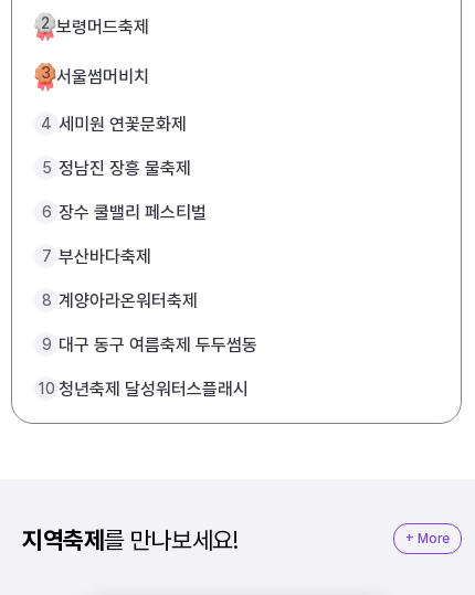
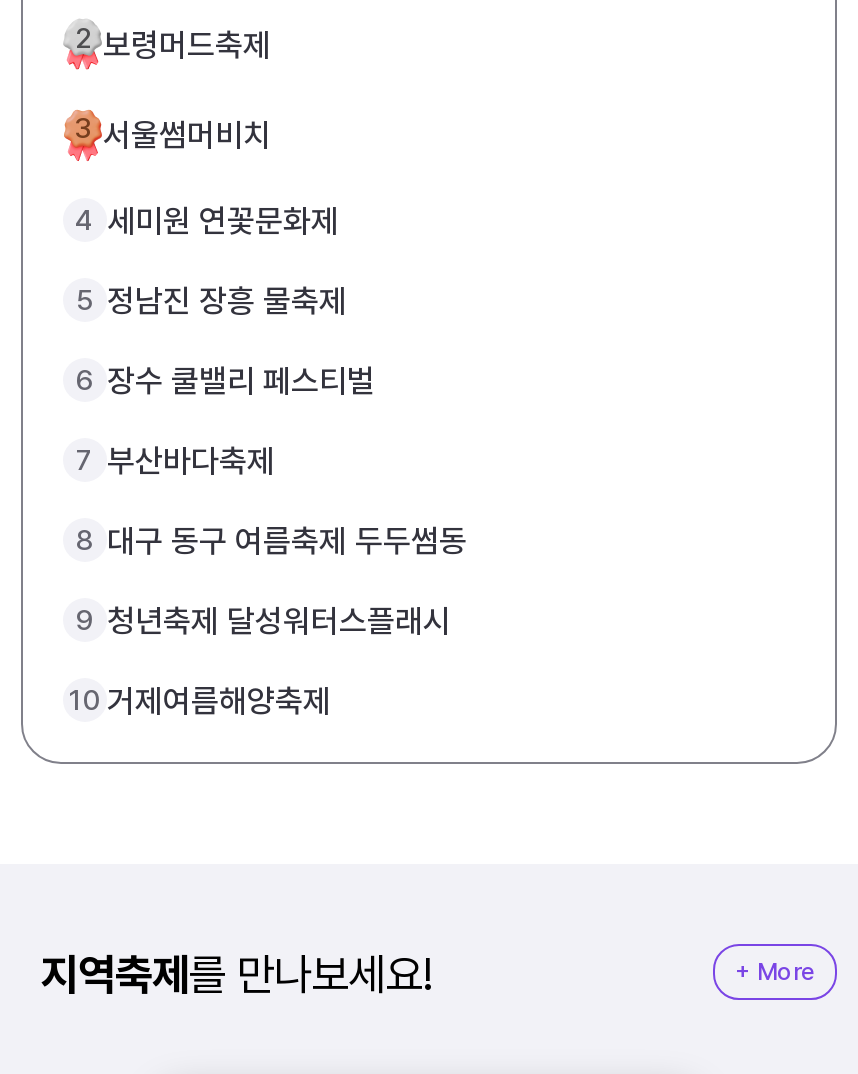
- 8 계양아라온워터축제
+ 8 대구 동구 여름축제 두두썸동

- 9 대구 동구 여름축제 두두썸동
+ 9 청년축제 달성워터스플래시

- 10 청년축제 달성워터스플래시
+ 10 거제여름해양축제
